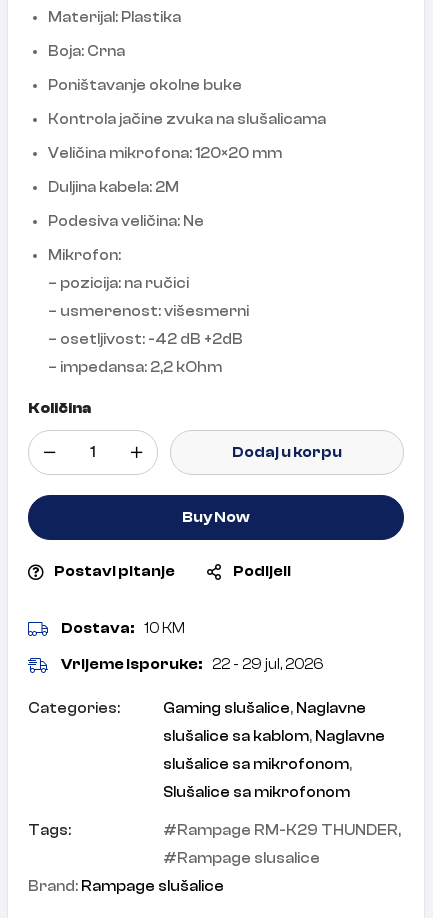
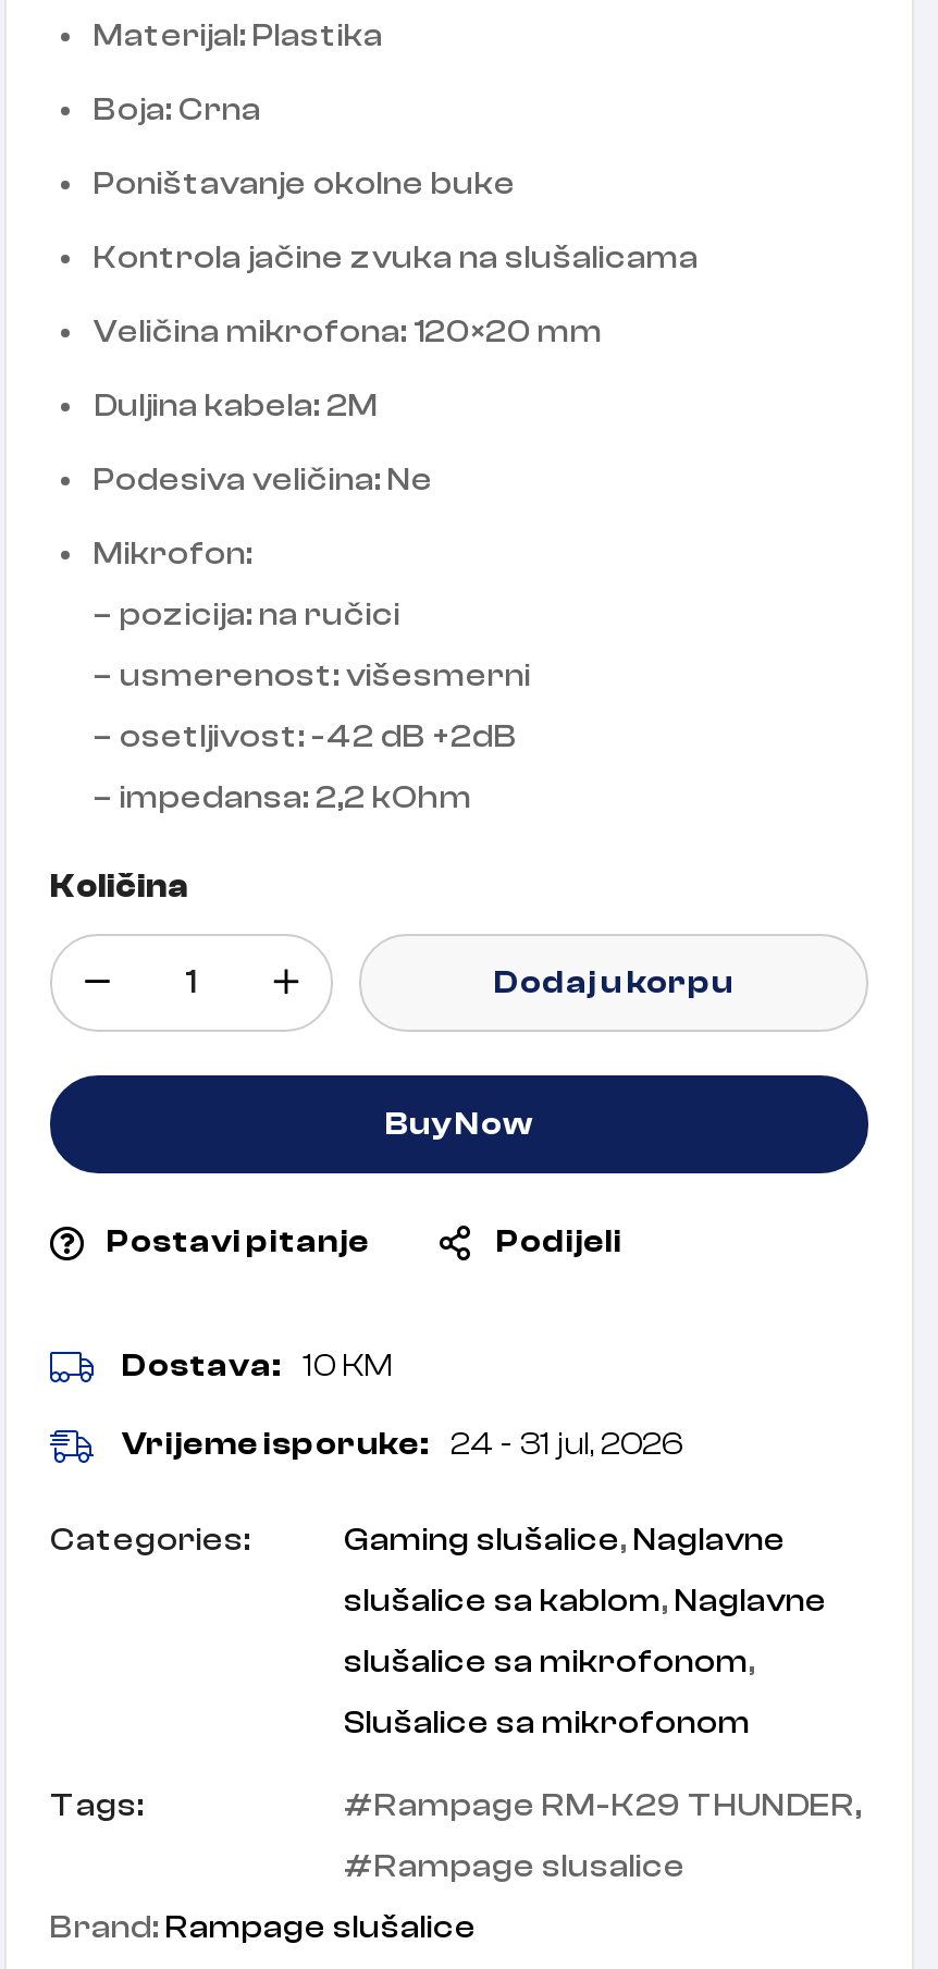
- Vrijeme isporuke: 22 - 29 jul, 2026
+ Vrijeme isporuke: 24 - 31 jul, 2026
